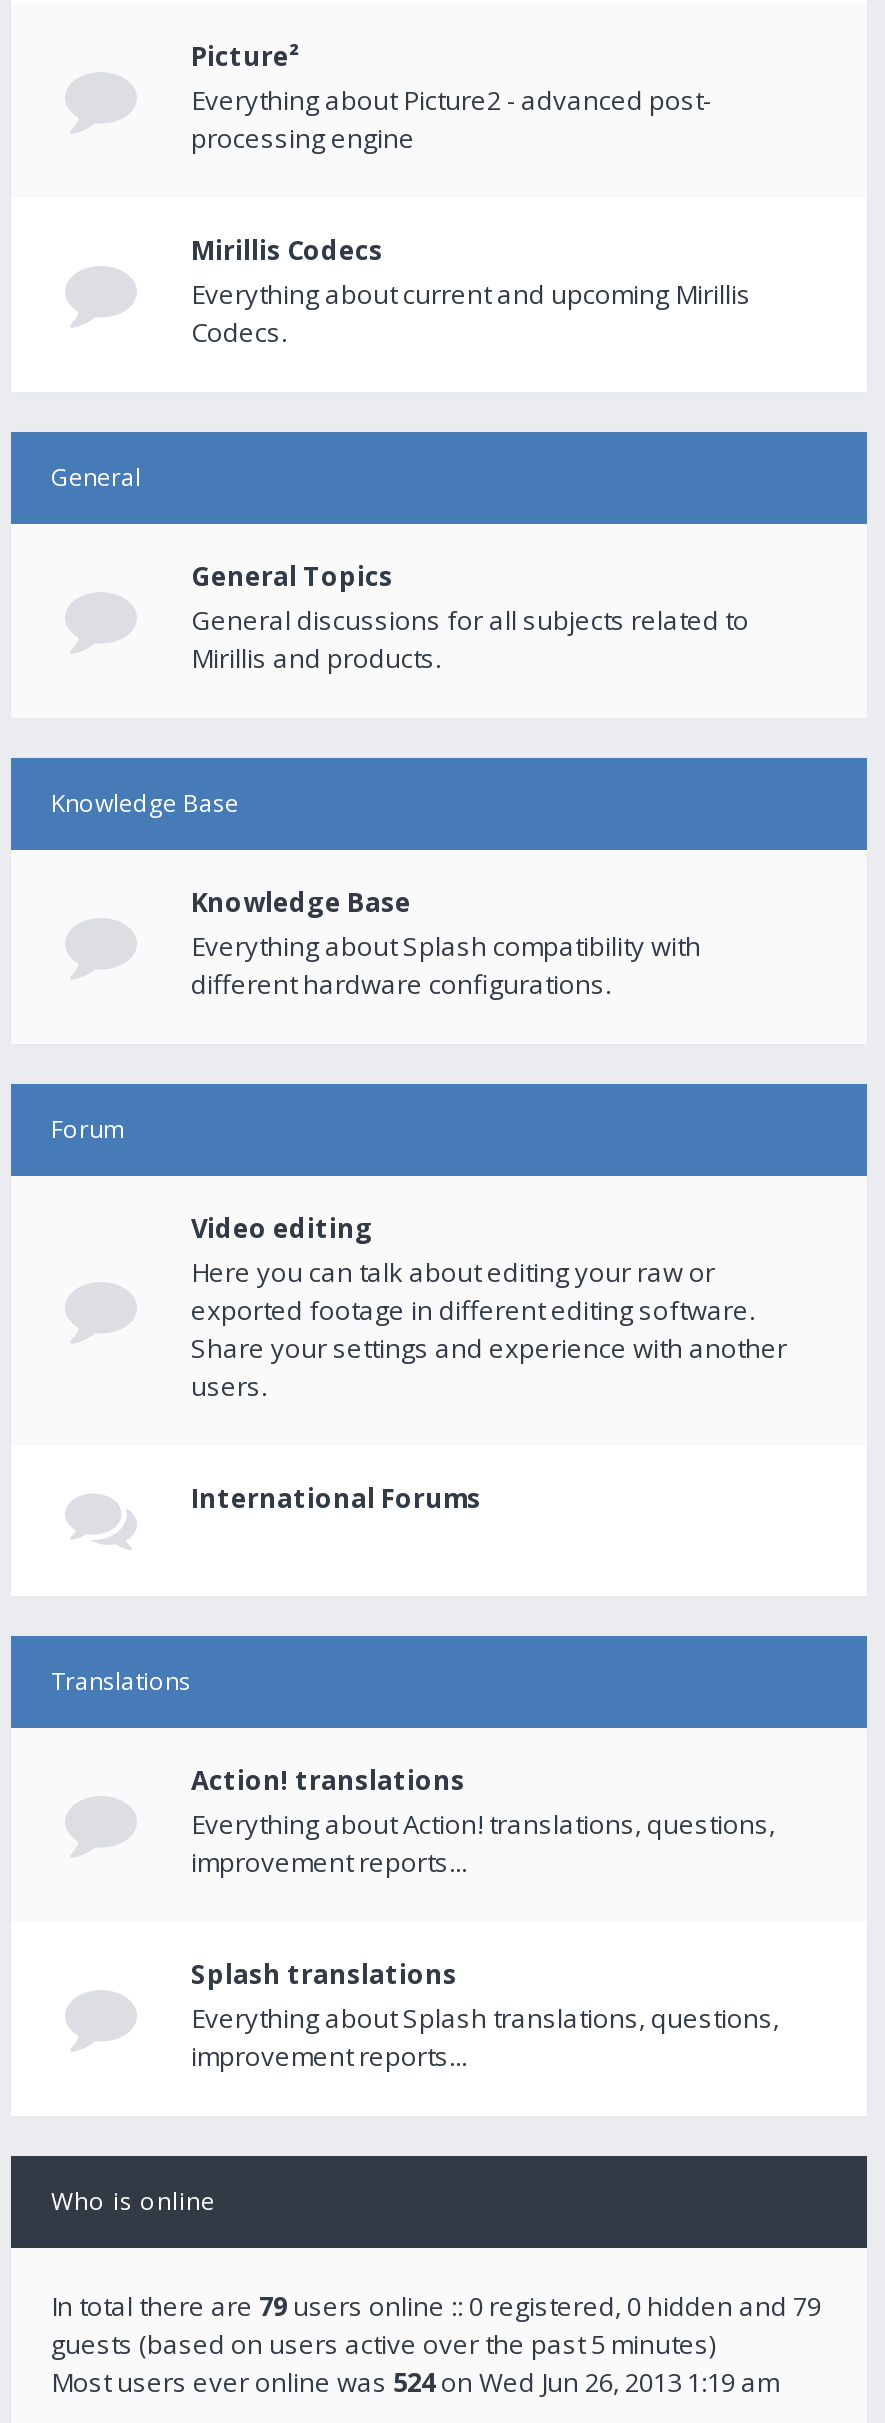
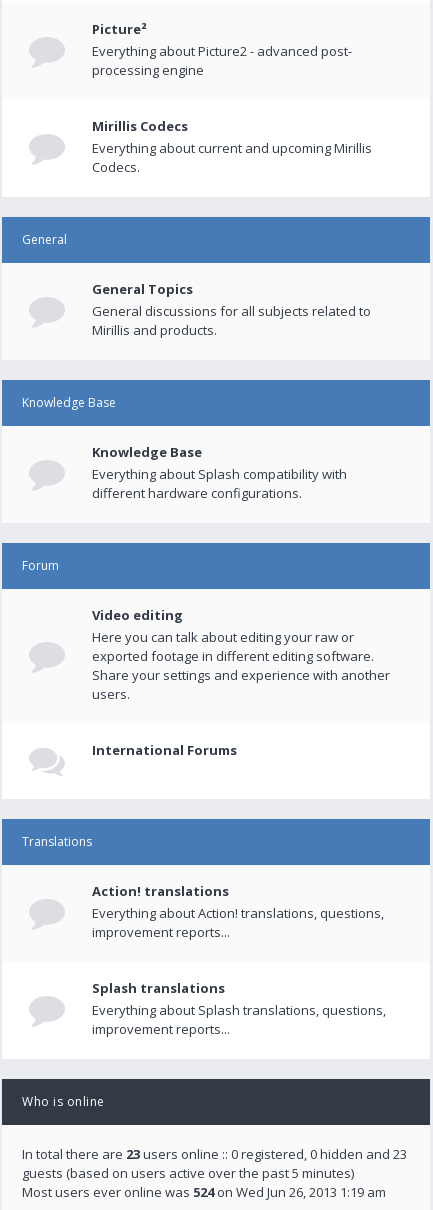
- In total there are 79 users online :: 0 registered, 0 hidden and 79
+ In total there are 23 users online :: 0 registered, 0 hidden and 23
